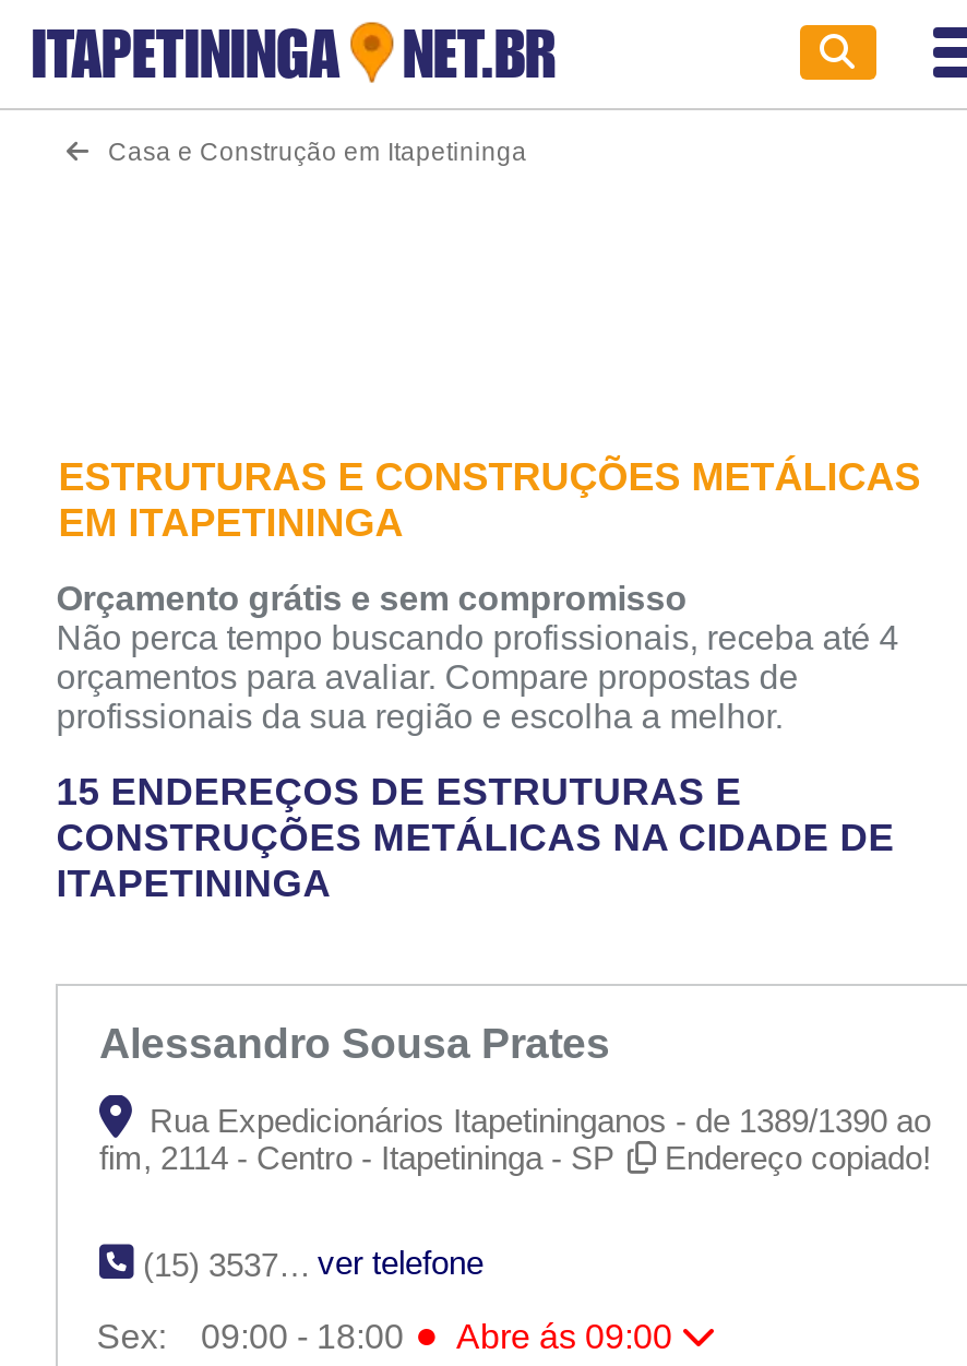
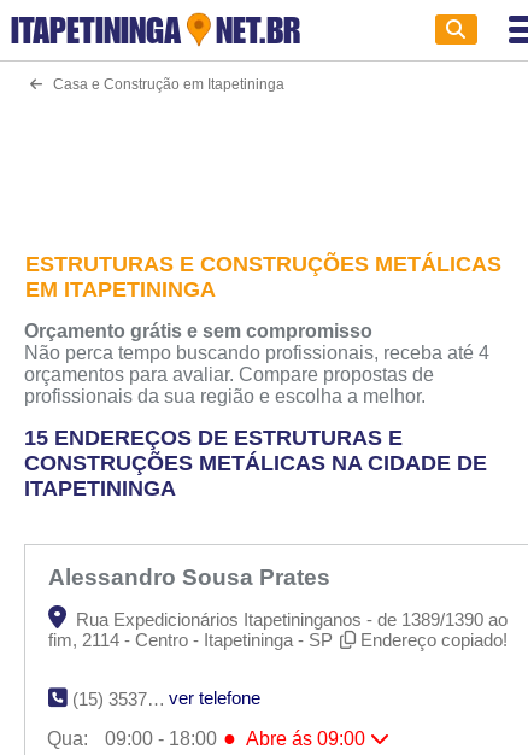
- Sex:
+ Qua:
